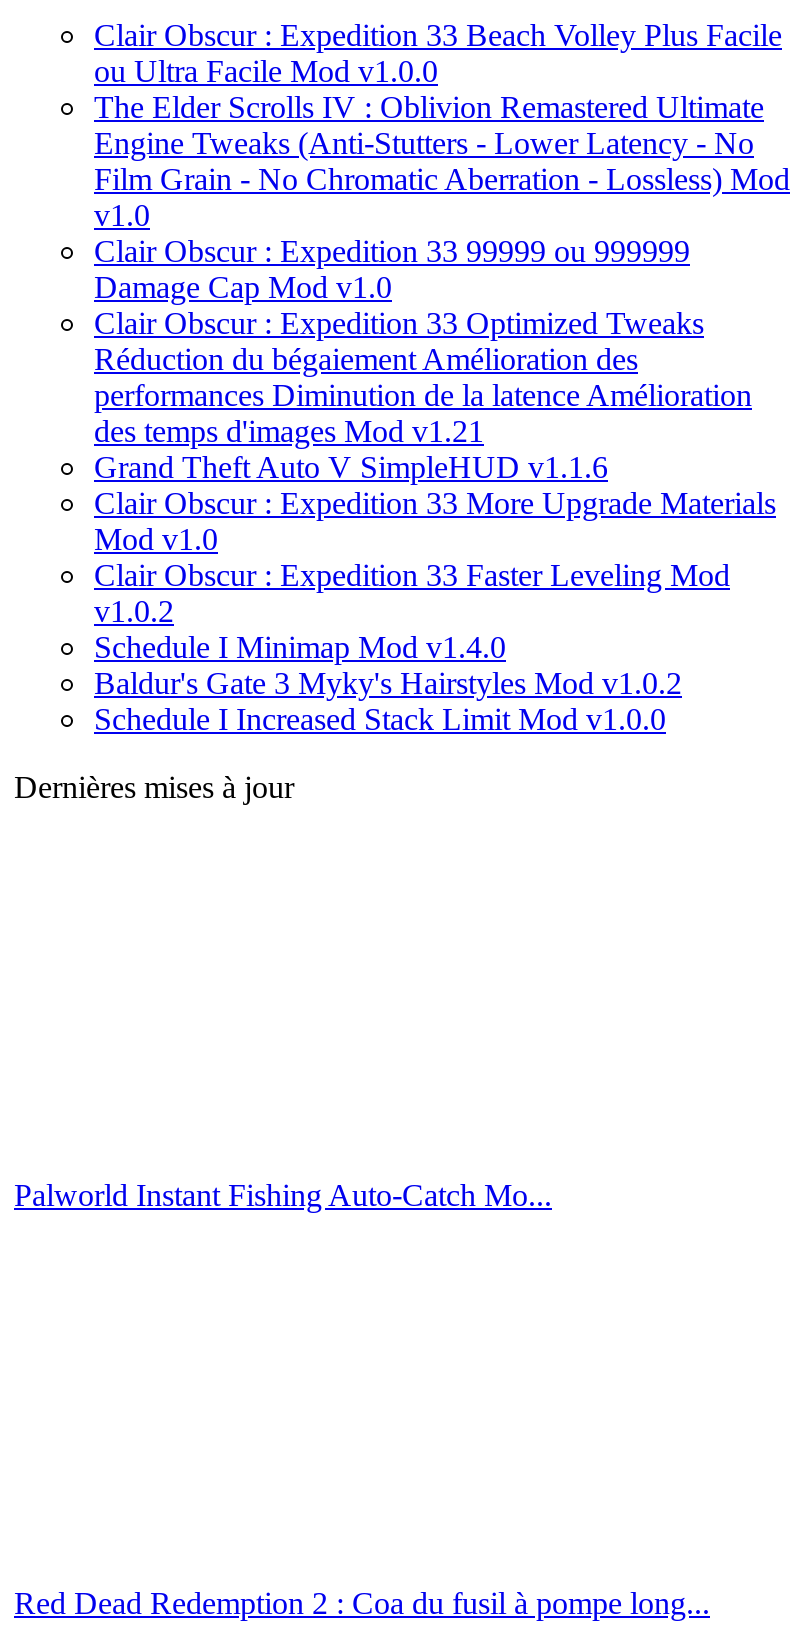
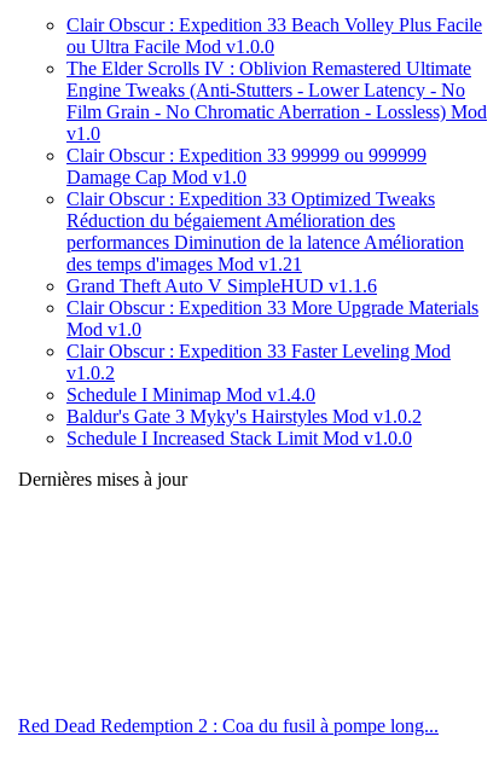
- Palworld Instant Fishing Auto-Catch Mo...
